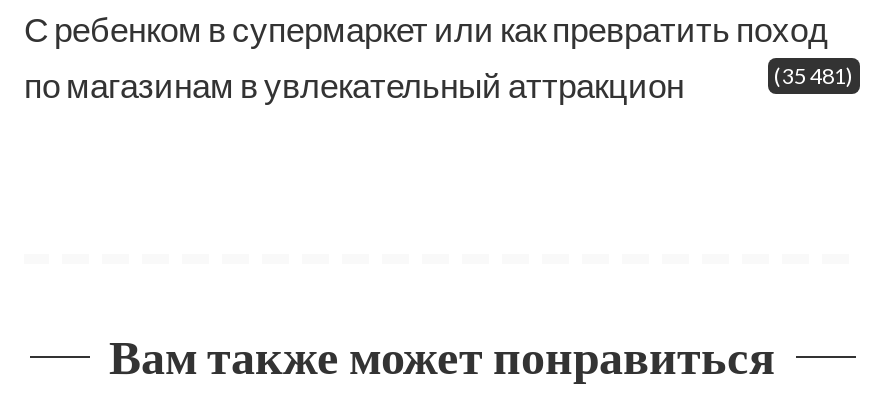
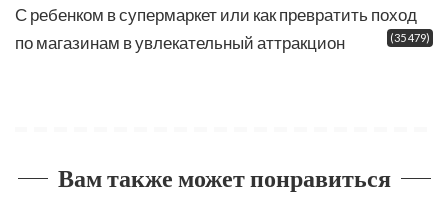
- (35 481)
+ (35 479)
